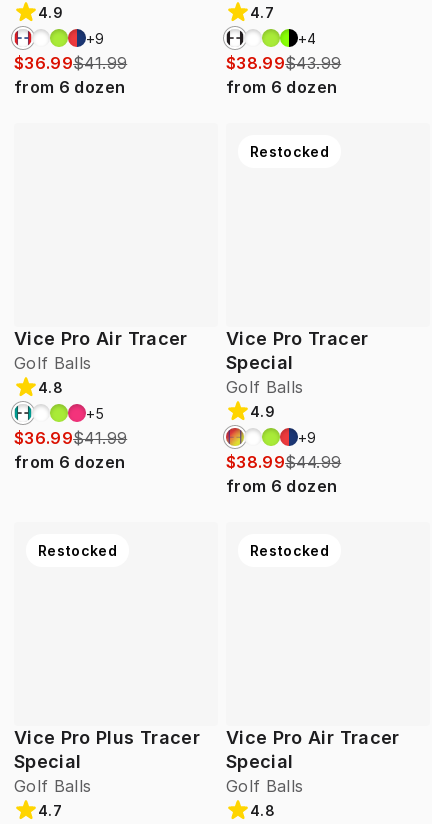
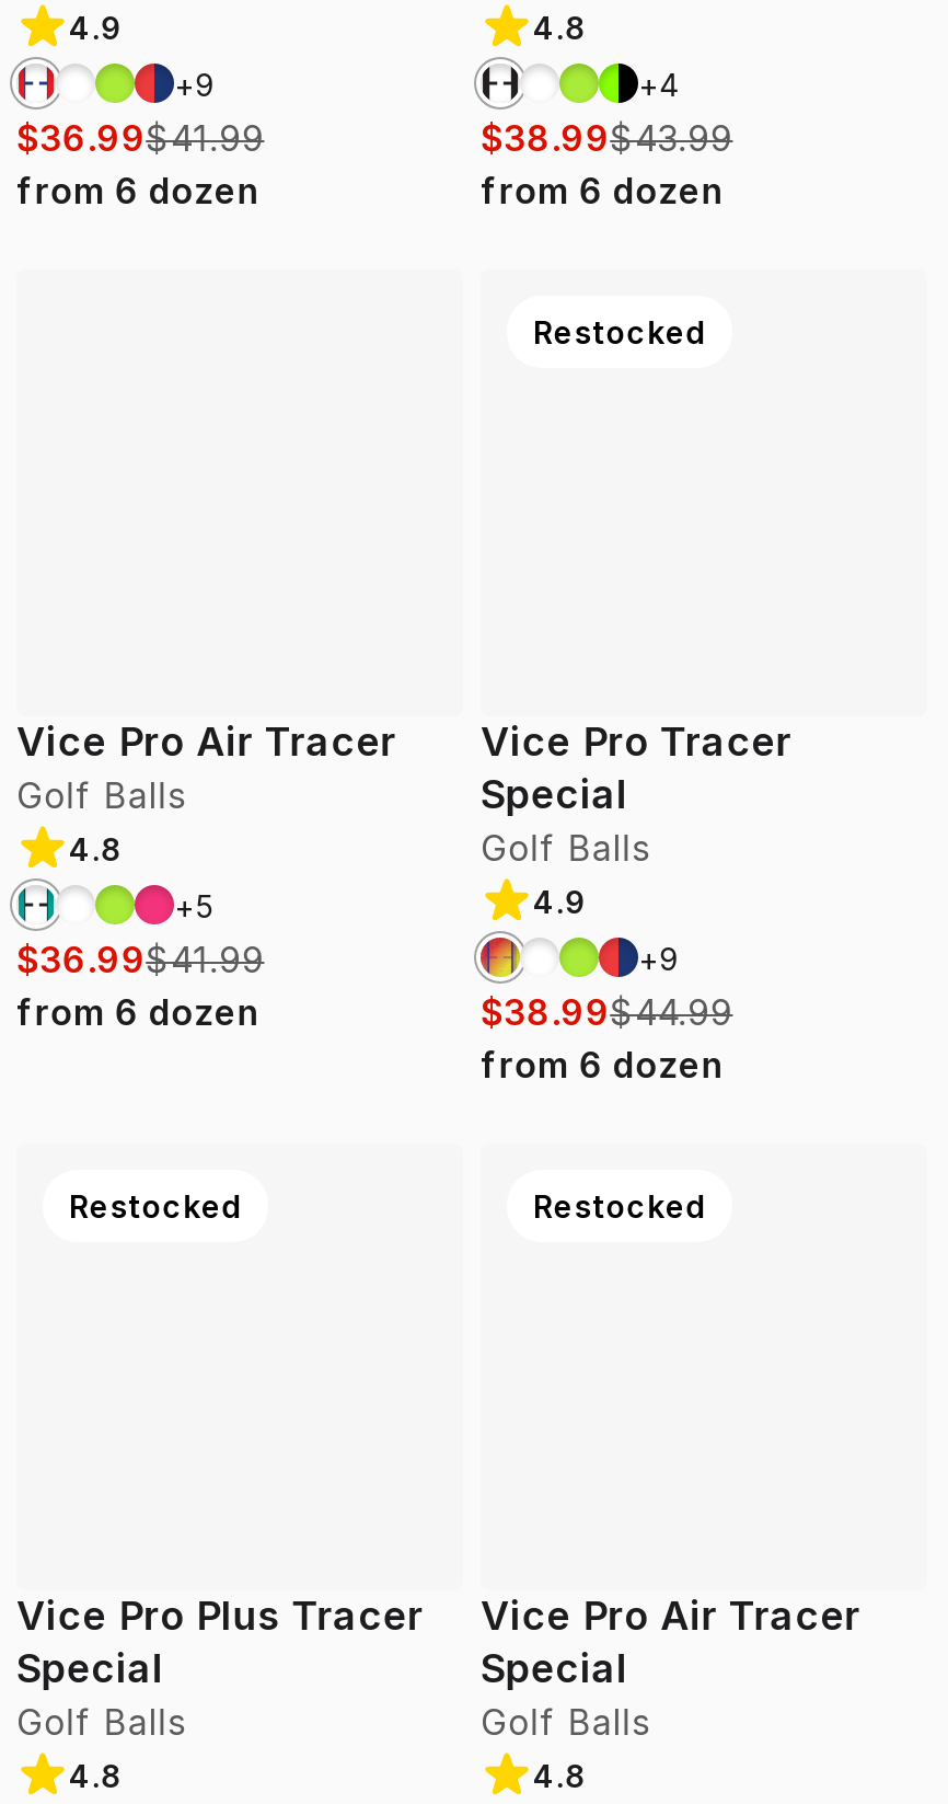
- 4.7
+ 4.8

- 4.7
+ 4.8
